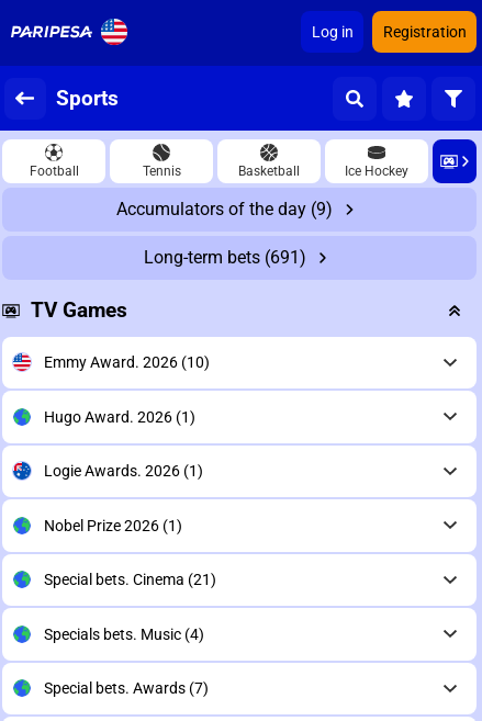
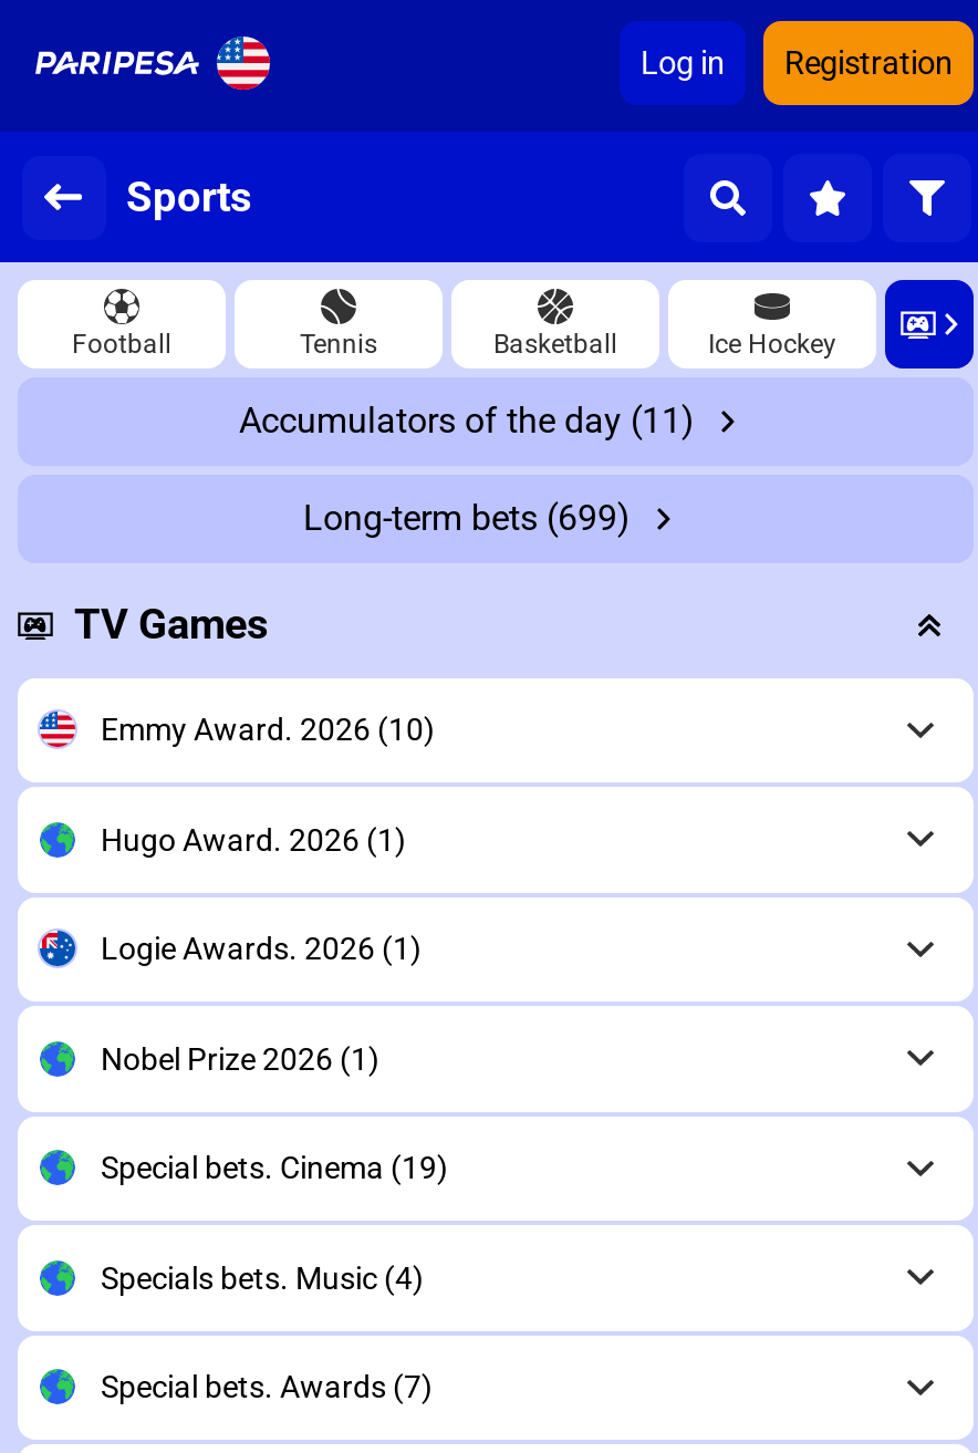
- Accumulators of the day (9)
+ Accumulators of the day (11)

- Long-term bets (691)
+ Long-term bets (699)

- Special bets. Cinema (21)
+ Special bets. Cinema (19)
